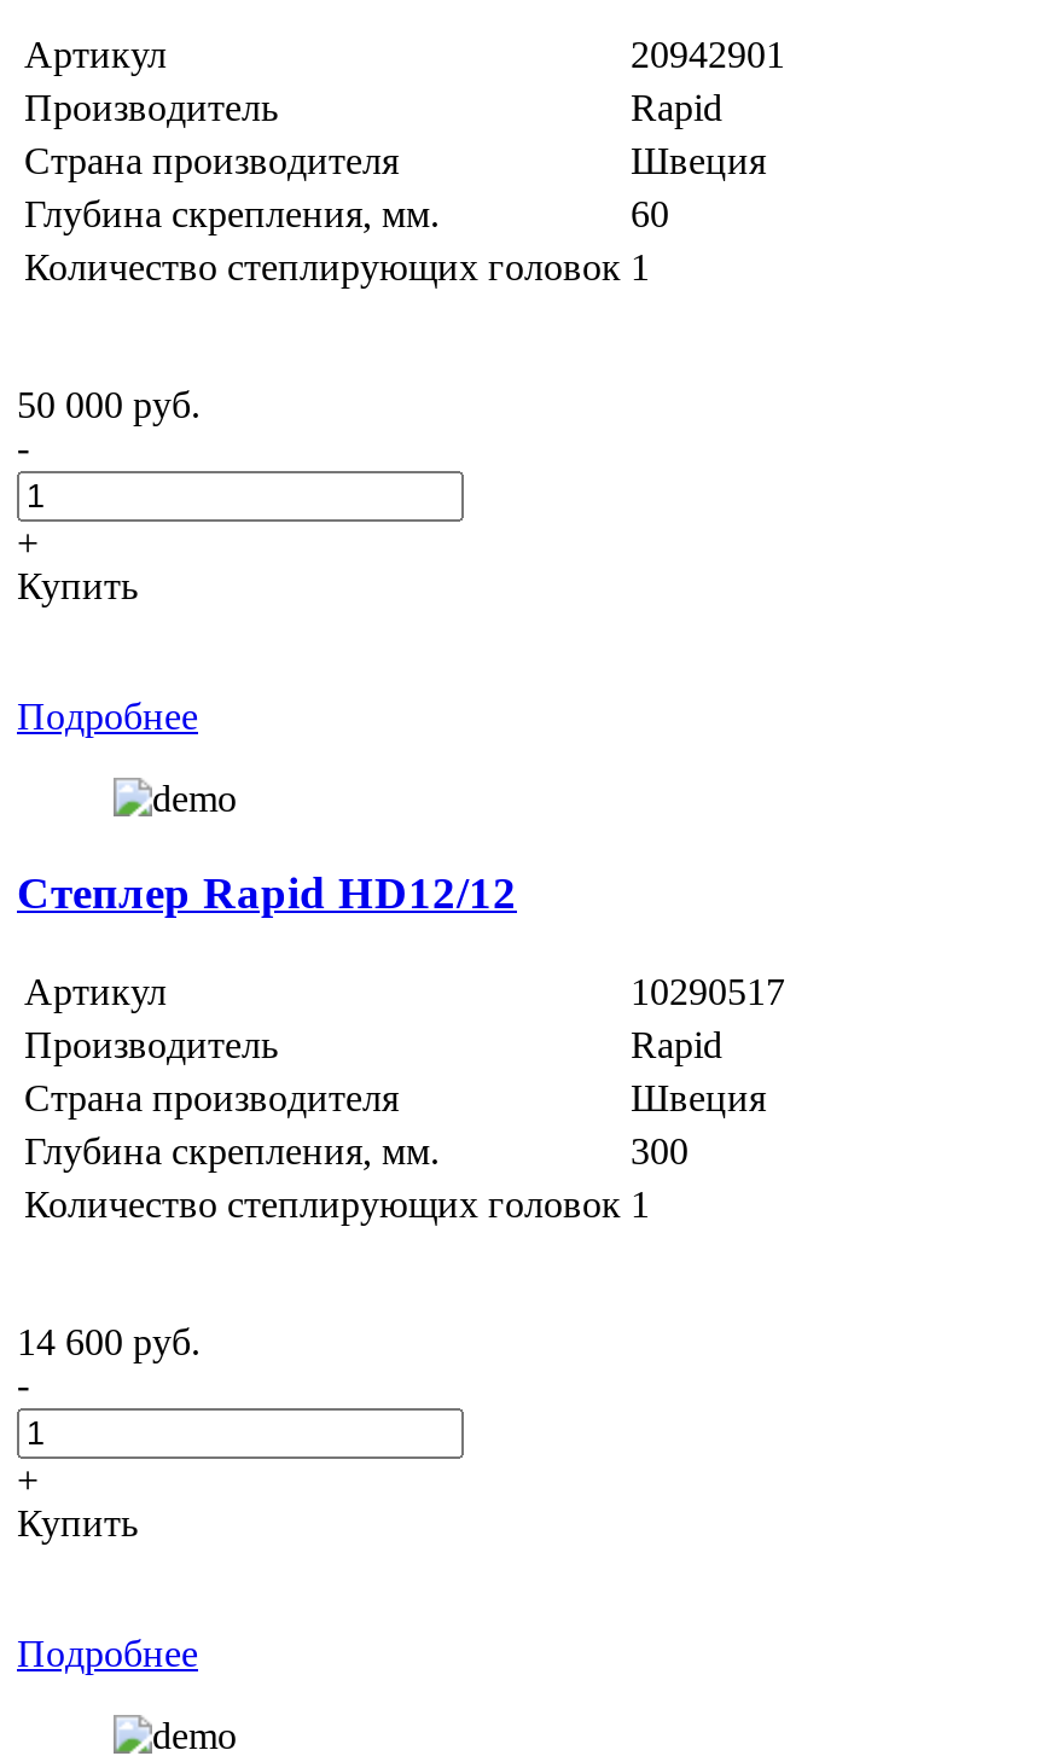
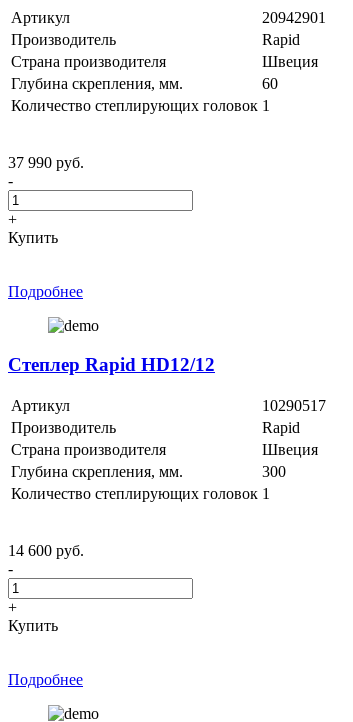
- 50 000 руб.
+ 37 990 руб.
